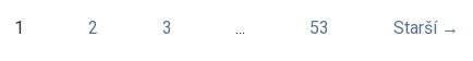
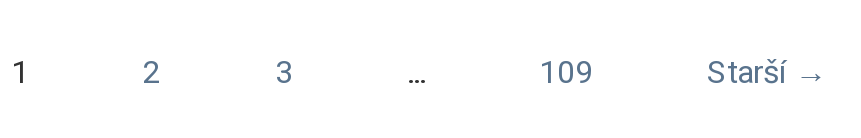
- 53
+ 109
